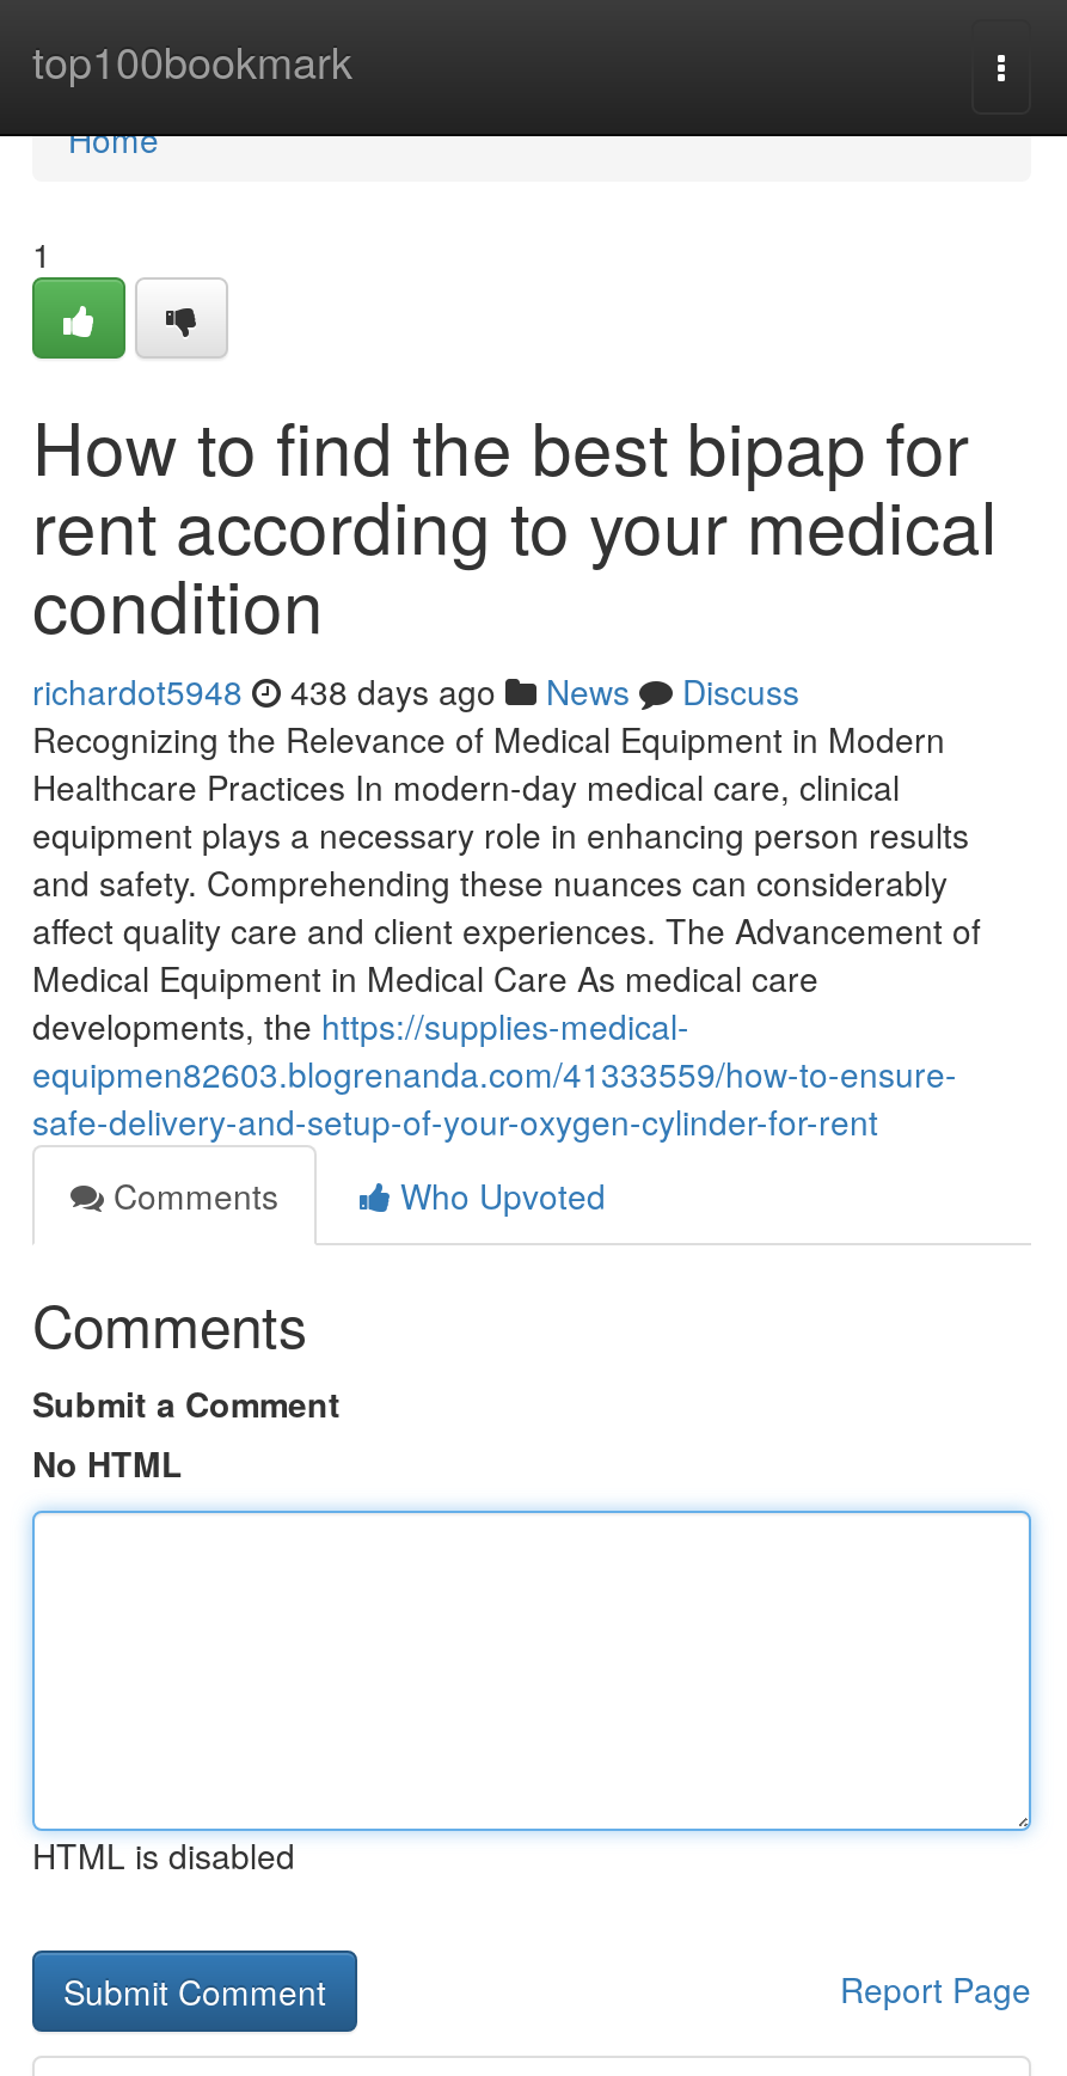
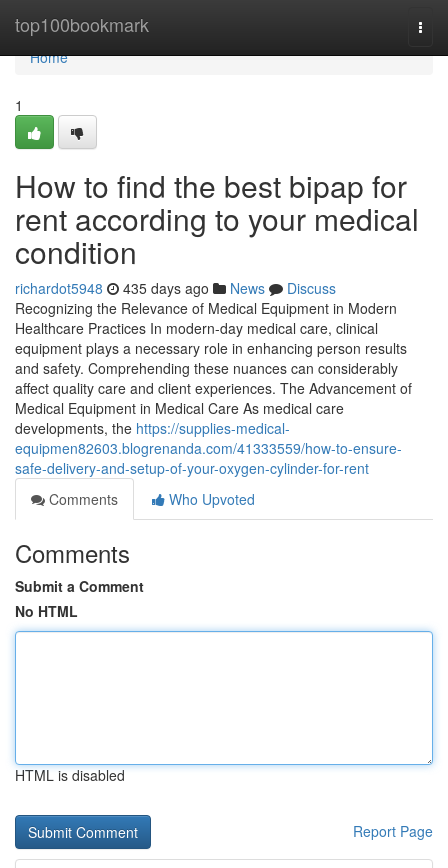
- richardot5948 438 days ago News Discuss
+ richardot5948 435 days ago News Discuss
